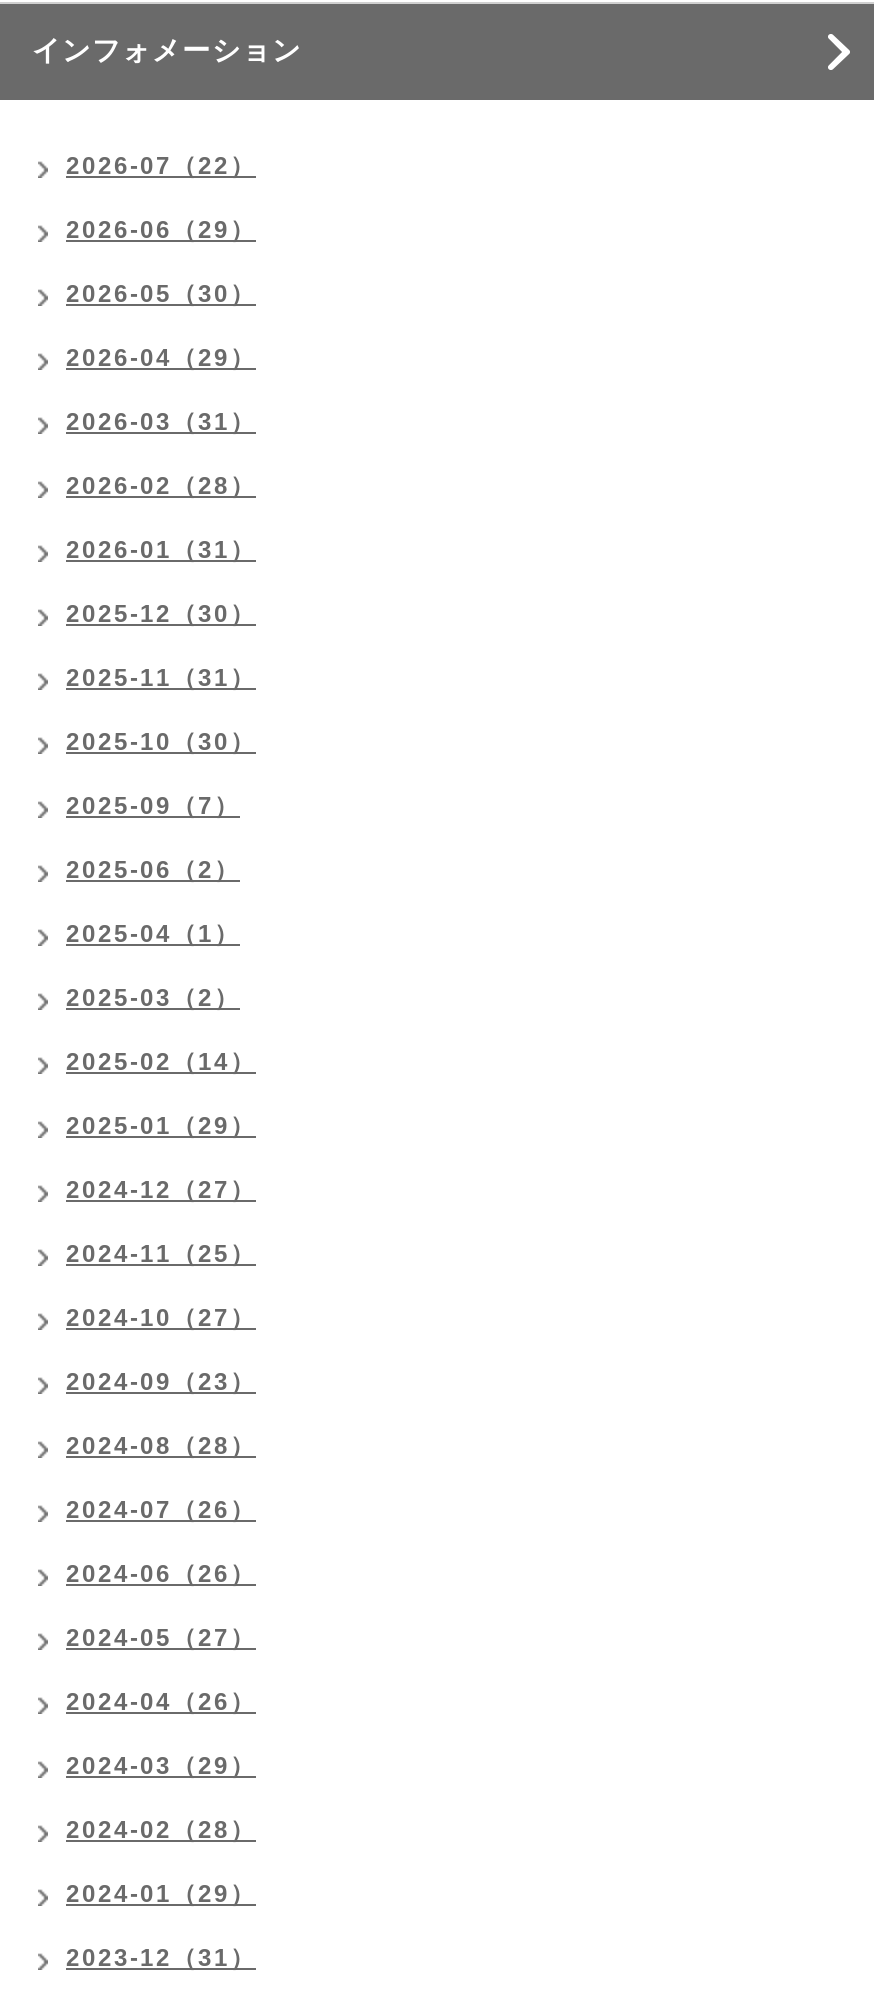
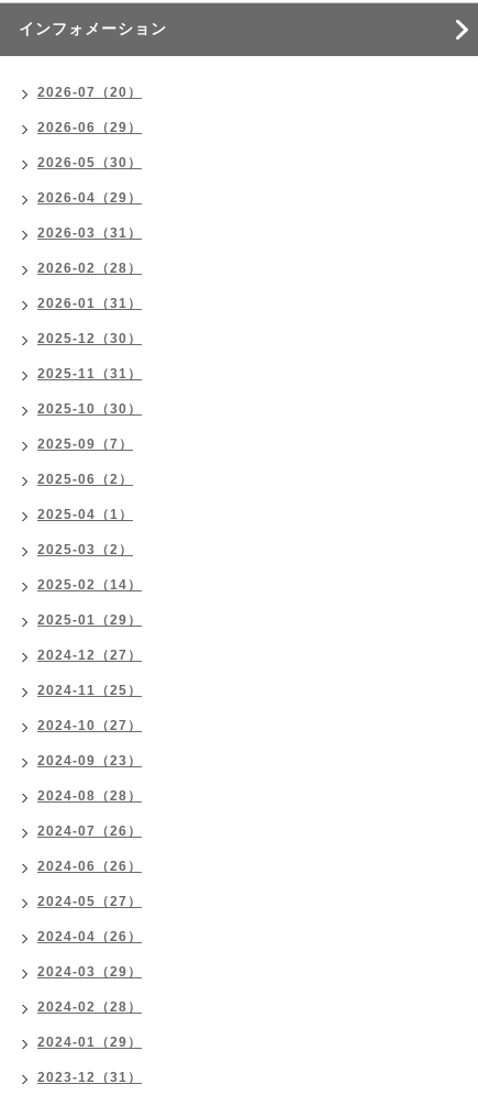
- 2026-07（22）
+ 2026-07（20）
